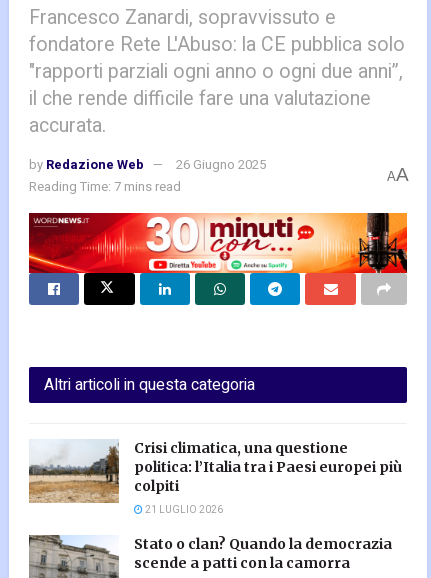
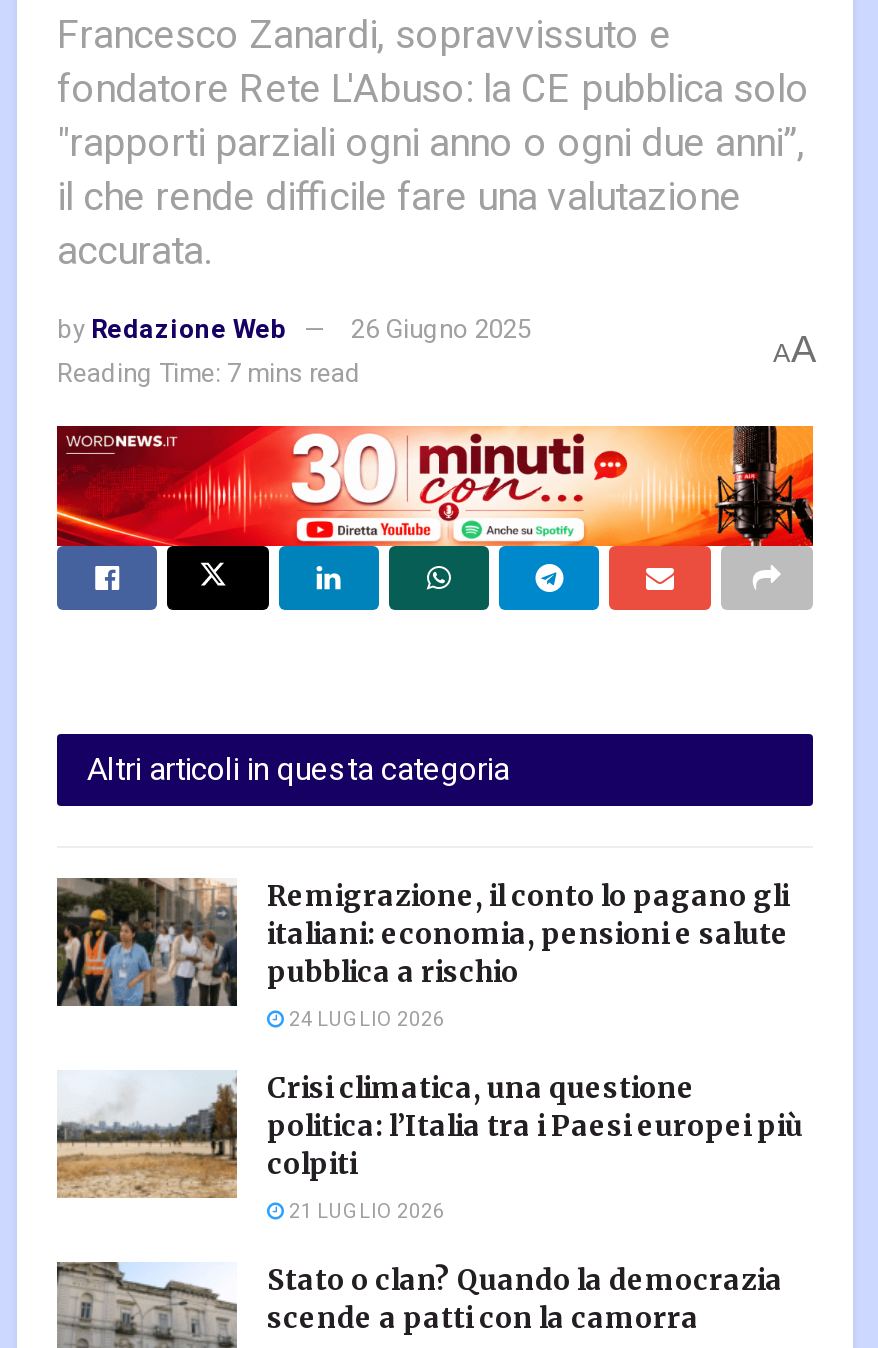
+ [image]
+ Remigrazione, il conto lo pagano gli
+ italiani: economia, pensioni e salute
+ pubblica a rischio
+ 24 LUGLIO 2026
